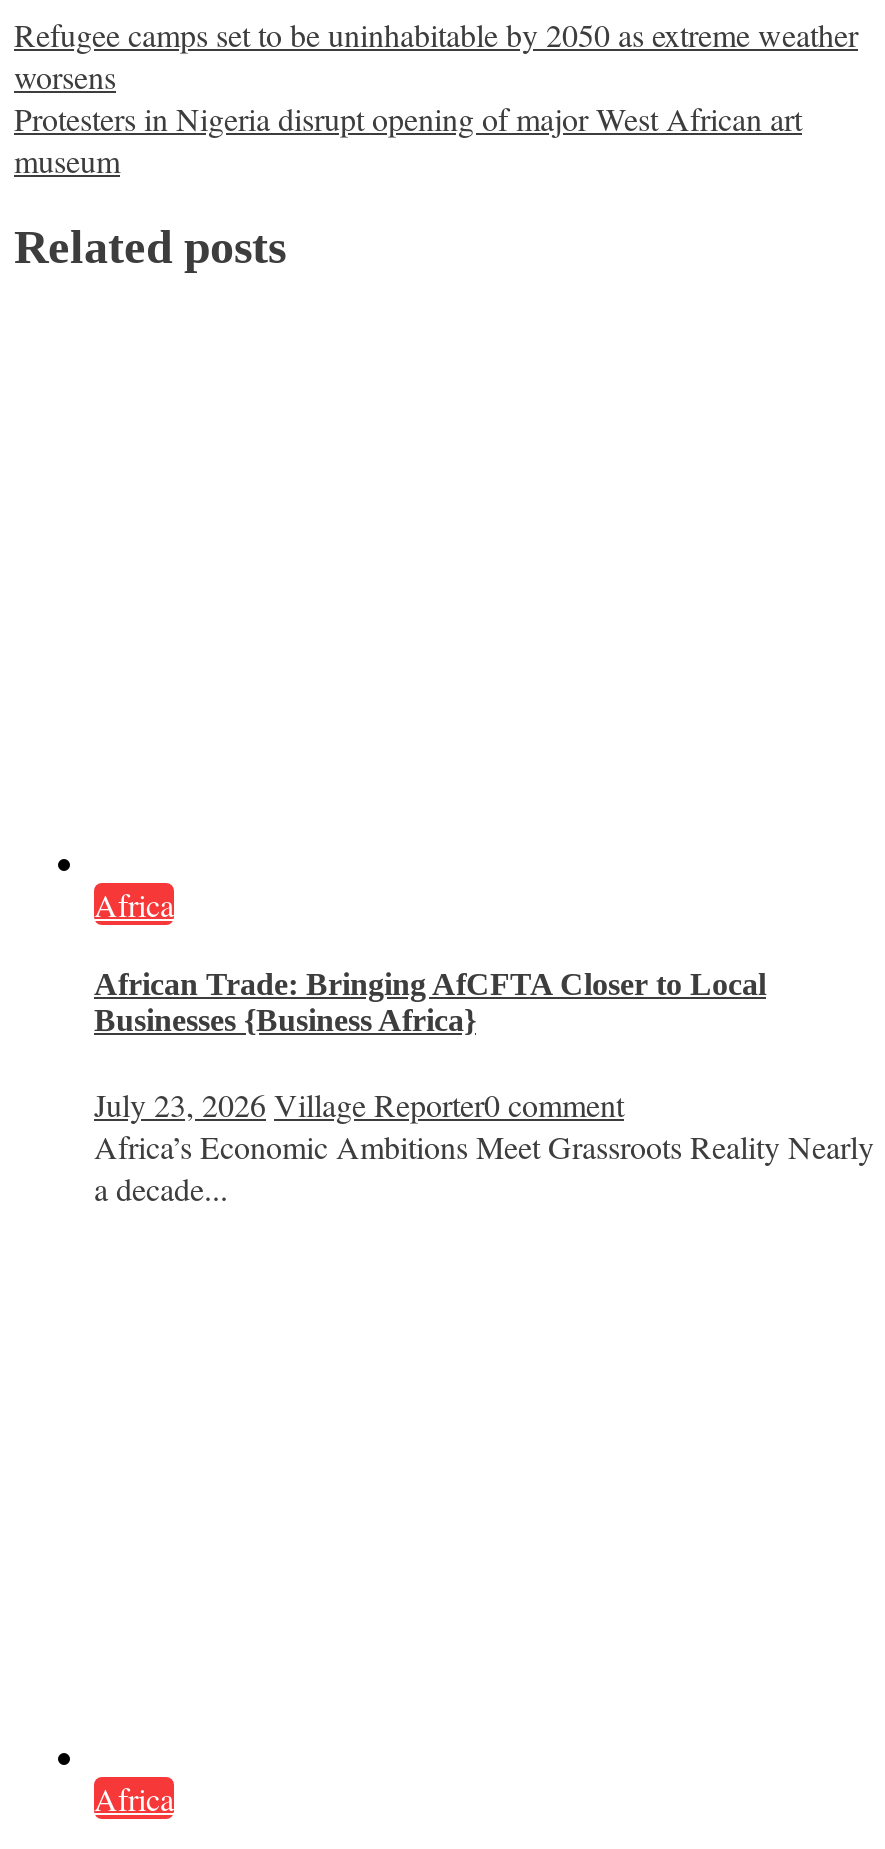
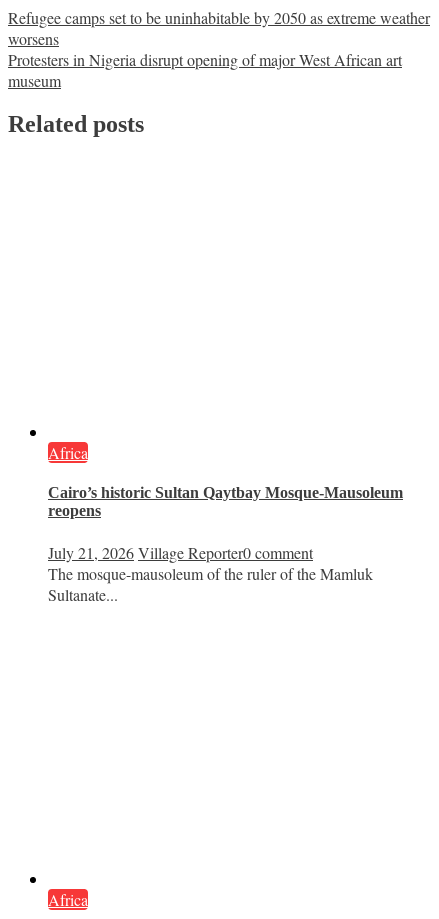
- African Trade: Bringing AfCFTA Closer to Local
- Businesses {Business Africa}
+ Cairo’s historic Sultan Qaytbay Mosque-Mausoleum
+ reopens

- July 23, 2026 Village Reporter0 comment
- Africa’s Economic Ambitions Meet Grassroots Reality Nearly
- a decade...
+ July 21, 2026 Village Reporter0 comment
+ The mosque-mausoleum of the ruler of the Mamluk
+ Sultanate...
